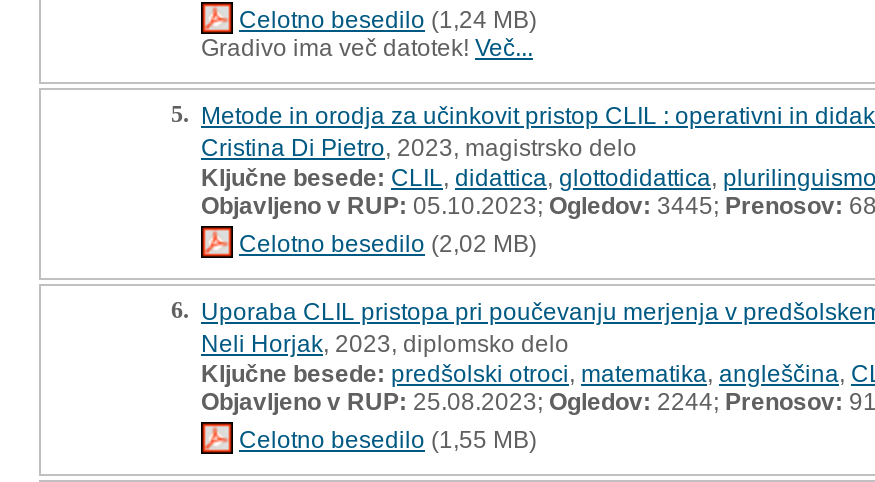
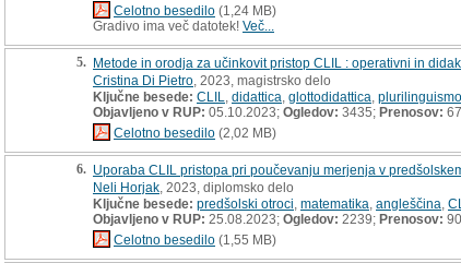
- Objavljeno v RUP:05.10.2023;Ogledov:3445; Prenosov:68
+ Objavljeno v RUP:05.10.2023;Ogledov:3435; Prenosov:67

- Objavljeno v RUP:25.08.2023;Ogledov:2244;Prenosov: 91
+ Objavljeno v RUP:25.08.2023;Ogledov:2239;Prenosov: 90
